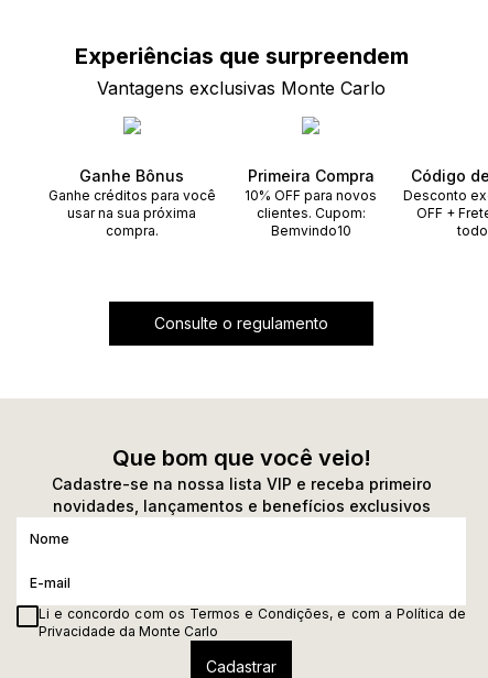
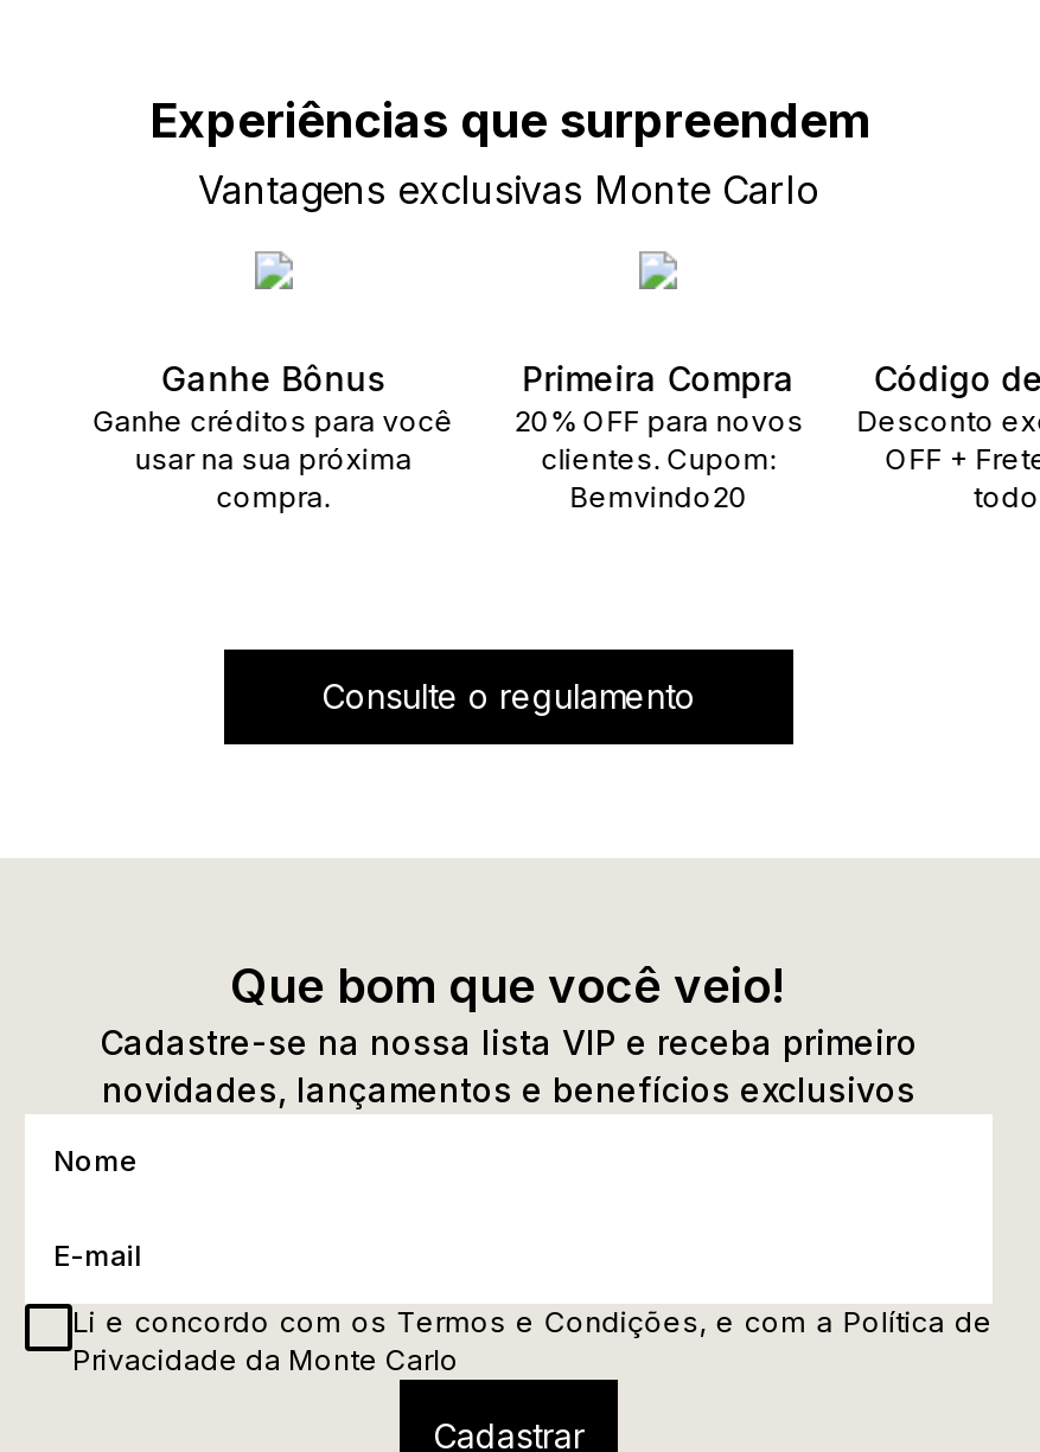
- 10% OFF para novos
+ 20% OFF para novos

- Bemvindo10
+ Bemvindo20
